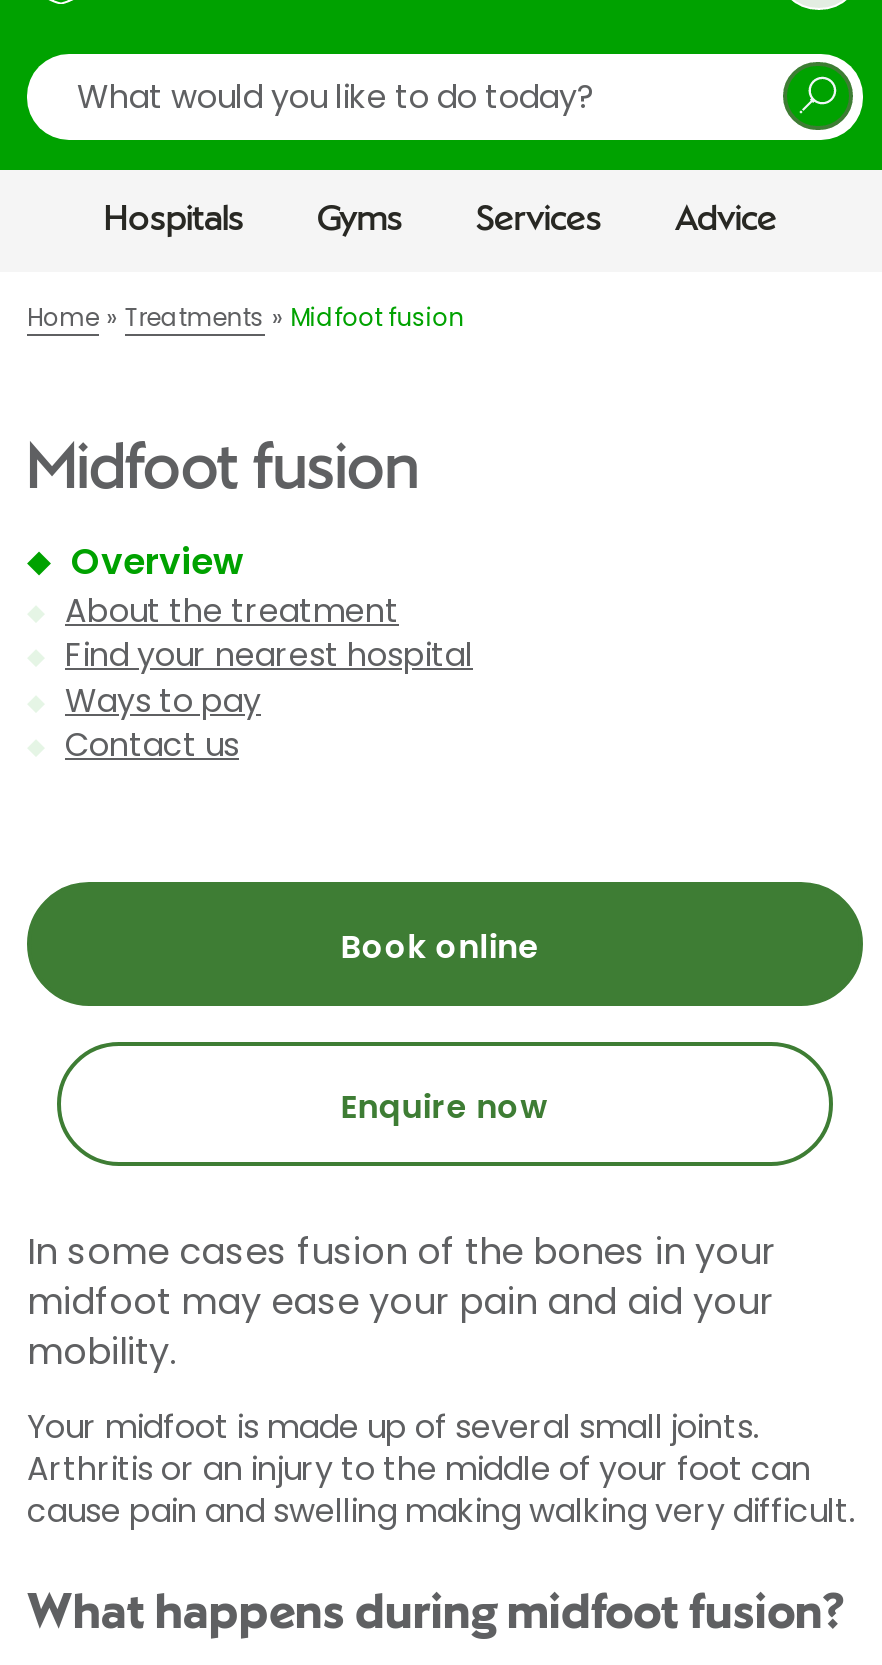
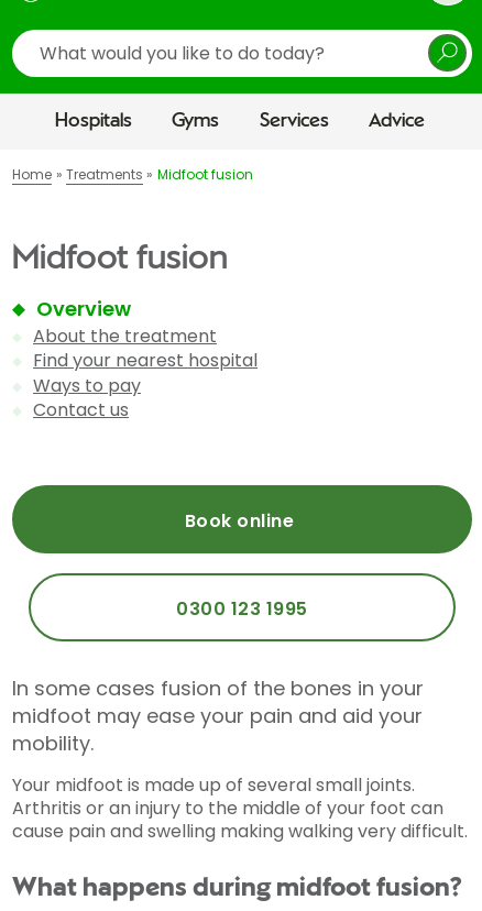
- Enquire now
+ 0300 123 1995
